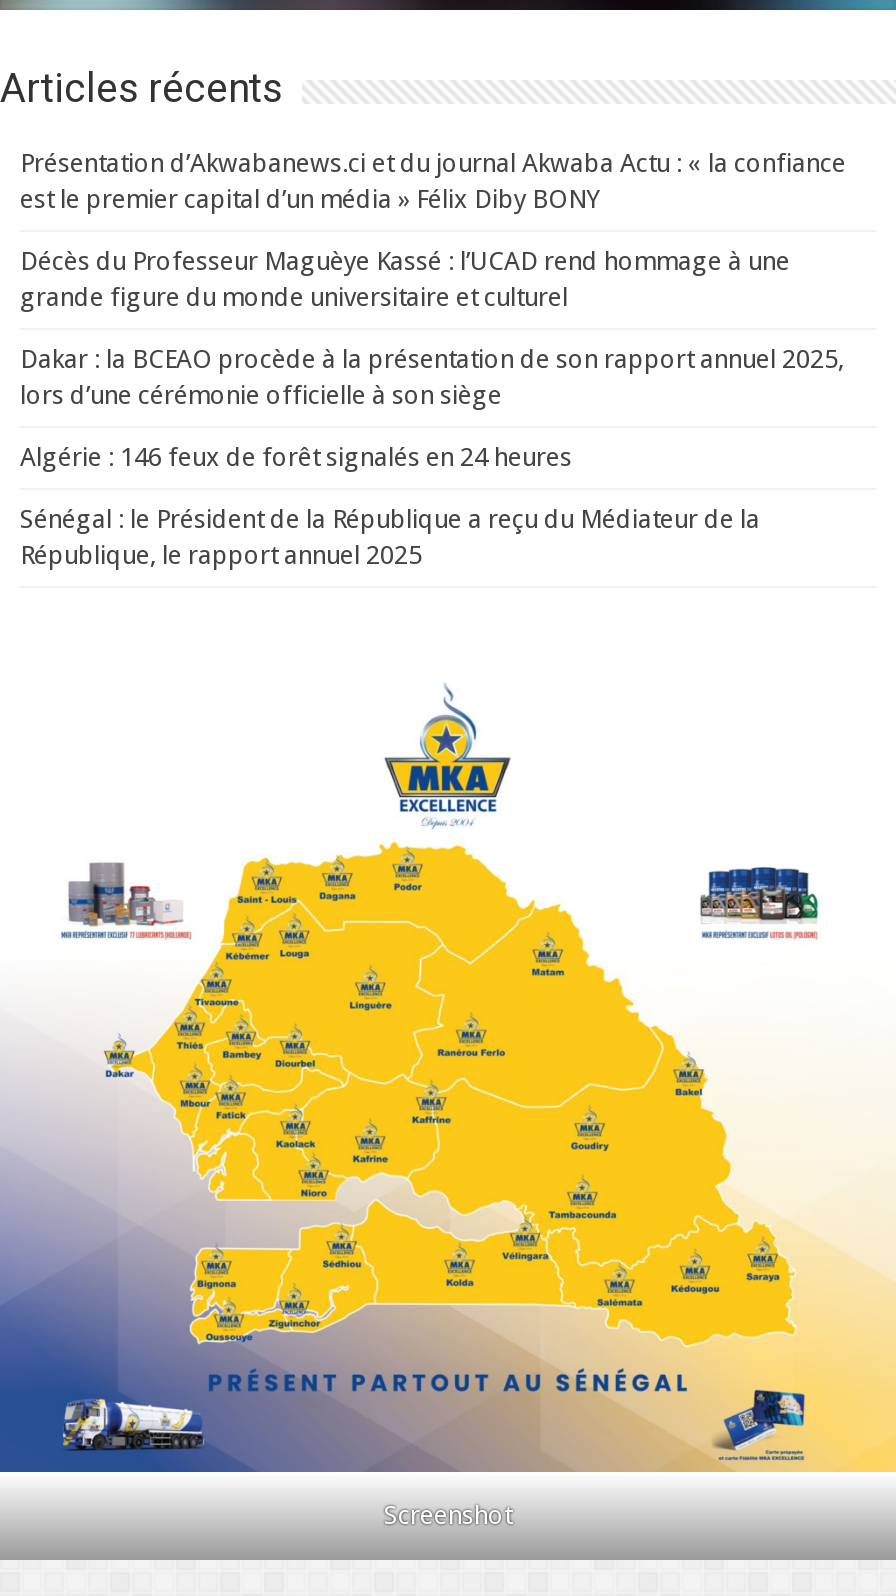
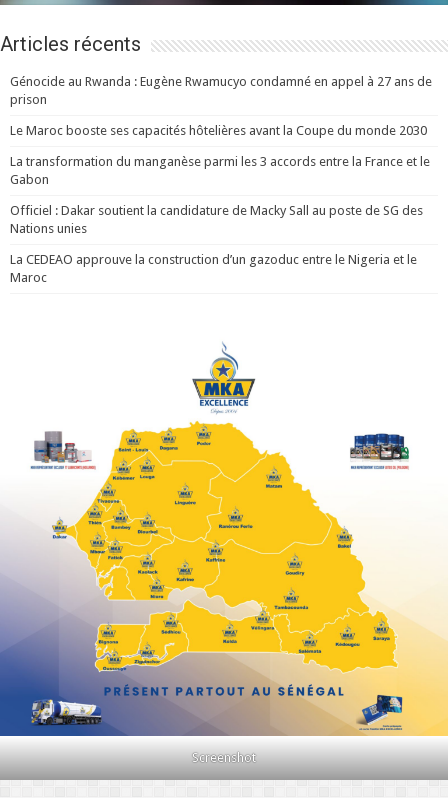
- Présentation d’Akwabanews.ci et du journal Akwaba Actu : « la confiance
- est le premier capital d’un média » Félix Diby BONY
+ Génocide au Rwanda : Eugène Rwamucyo condamné en appel à 27 ans de
+ prison

- Décès du Professeur Maguèye Kassé : l’UCAD rend hommage à une
- grande figure du monde universitaire et culturel
+ Le Maroc booste ses capacités hôtelières avant la Coupe du monde 2030

- Dakar : la BCEAO procède à la présentation de son rapport annuel 2025,
- lors d’une cérémonie officielle à son siège
+ La transformation du manganèse parmi les 3 accords entre la France et le
+ Gabon

- Algérie : 146 feux de forêt signalés en 24 heures
+ Officiel : Dakar soutient la candidature de Macky Sall au poste de SG des
+ Nations unies

- Sénégal : le Président de la République a reçu du Médiateur de la
- République, le rapport annuel 2025
+ La CEDEAO approuve la construction d’un gazoduc entre le Nigeria et le
+ Maroc
